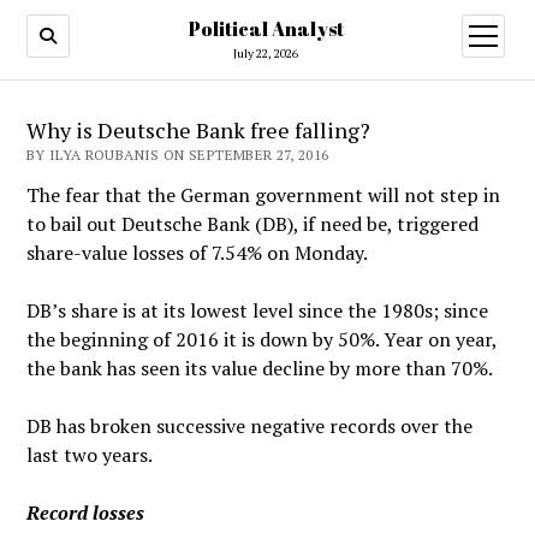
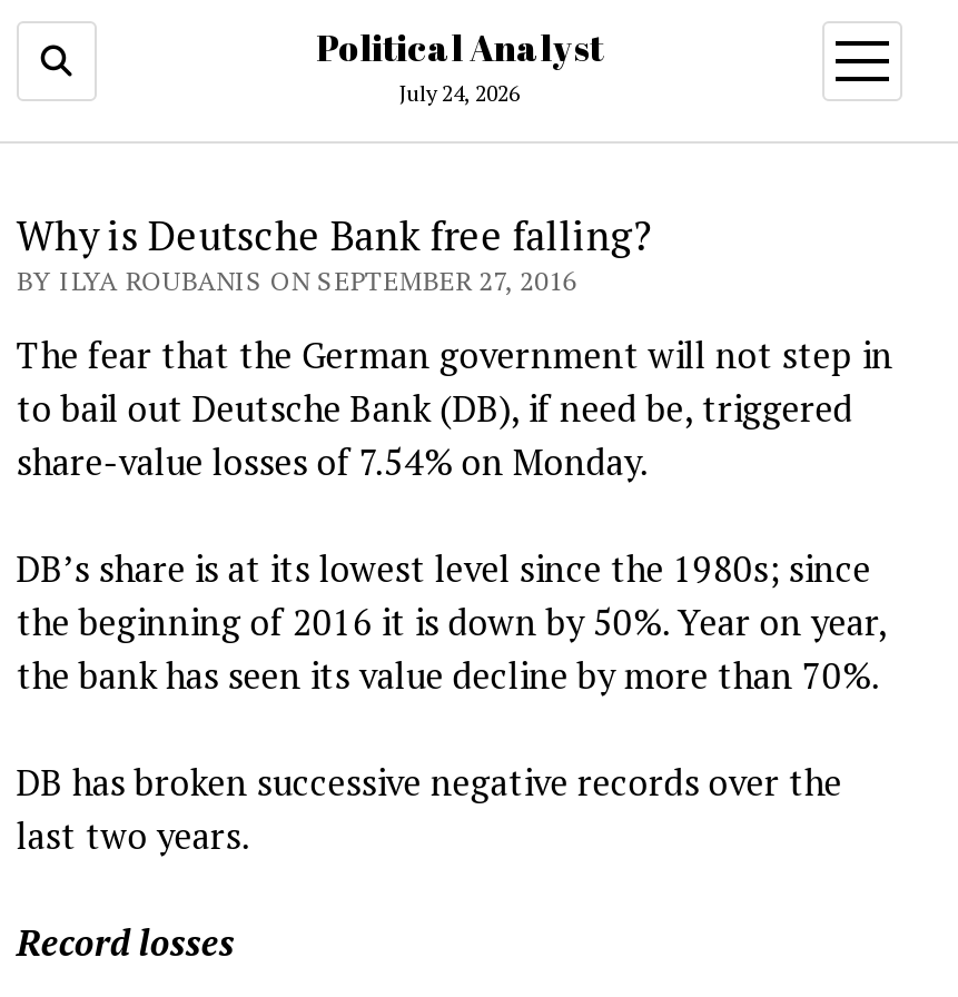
- July 22, 2026
+ July 24, 2026
